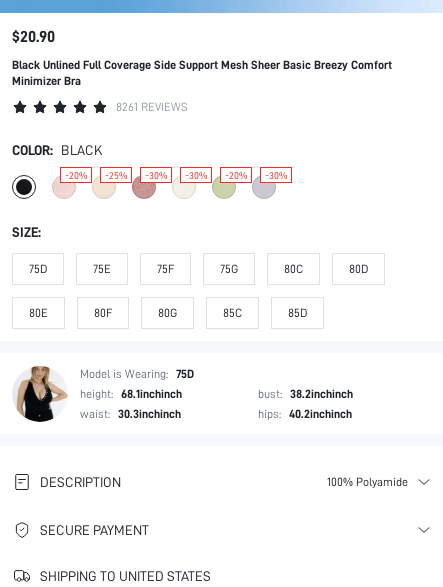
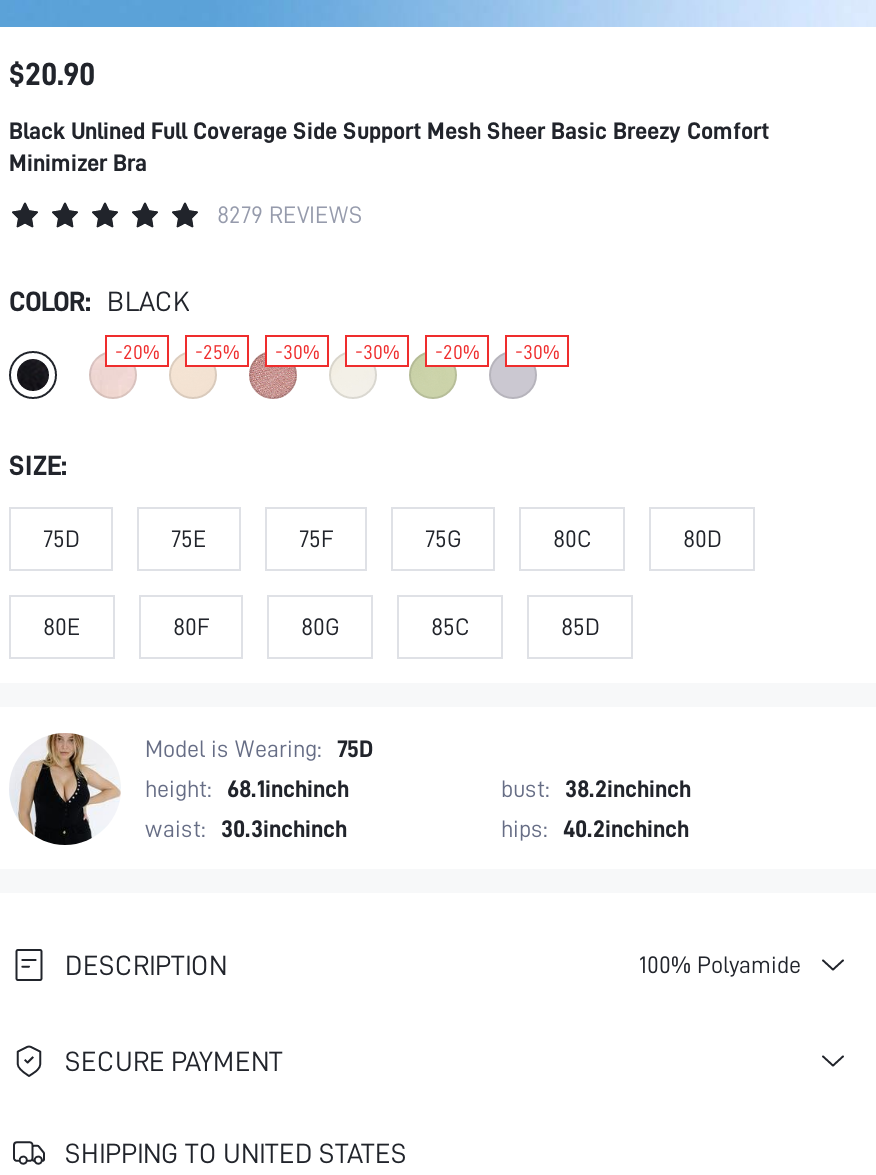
- 8261 REVIEWS
+ 8279 REVIEWS
